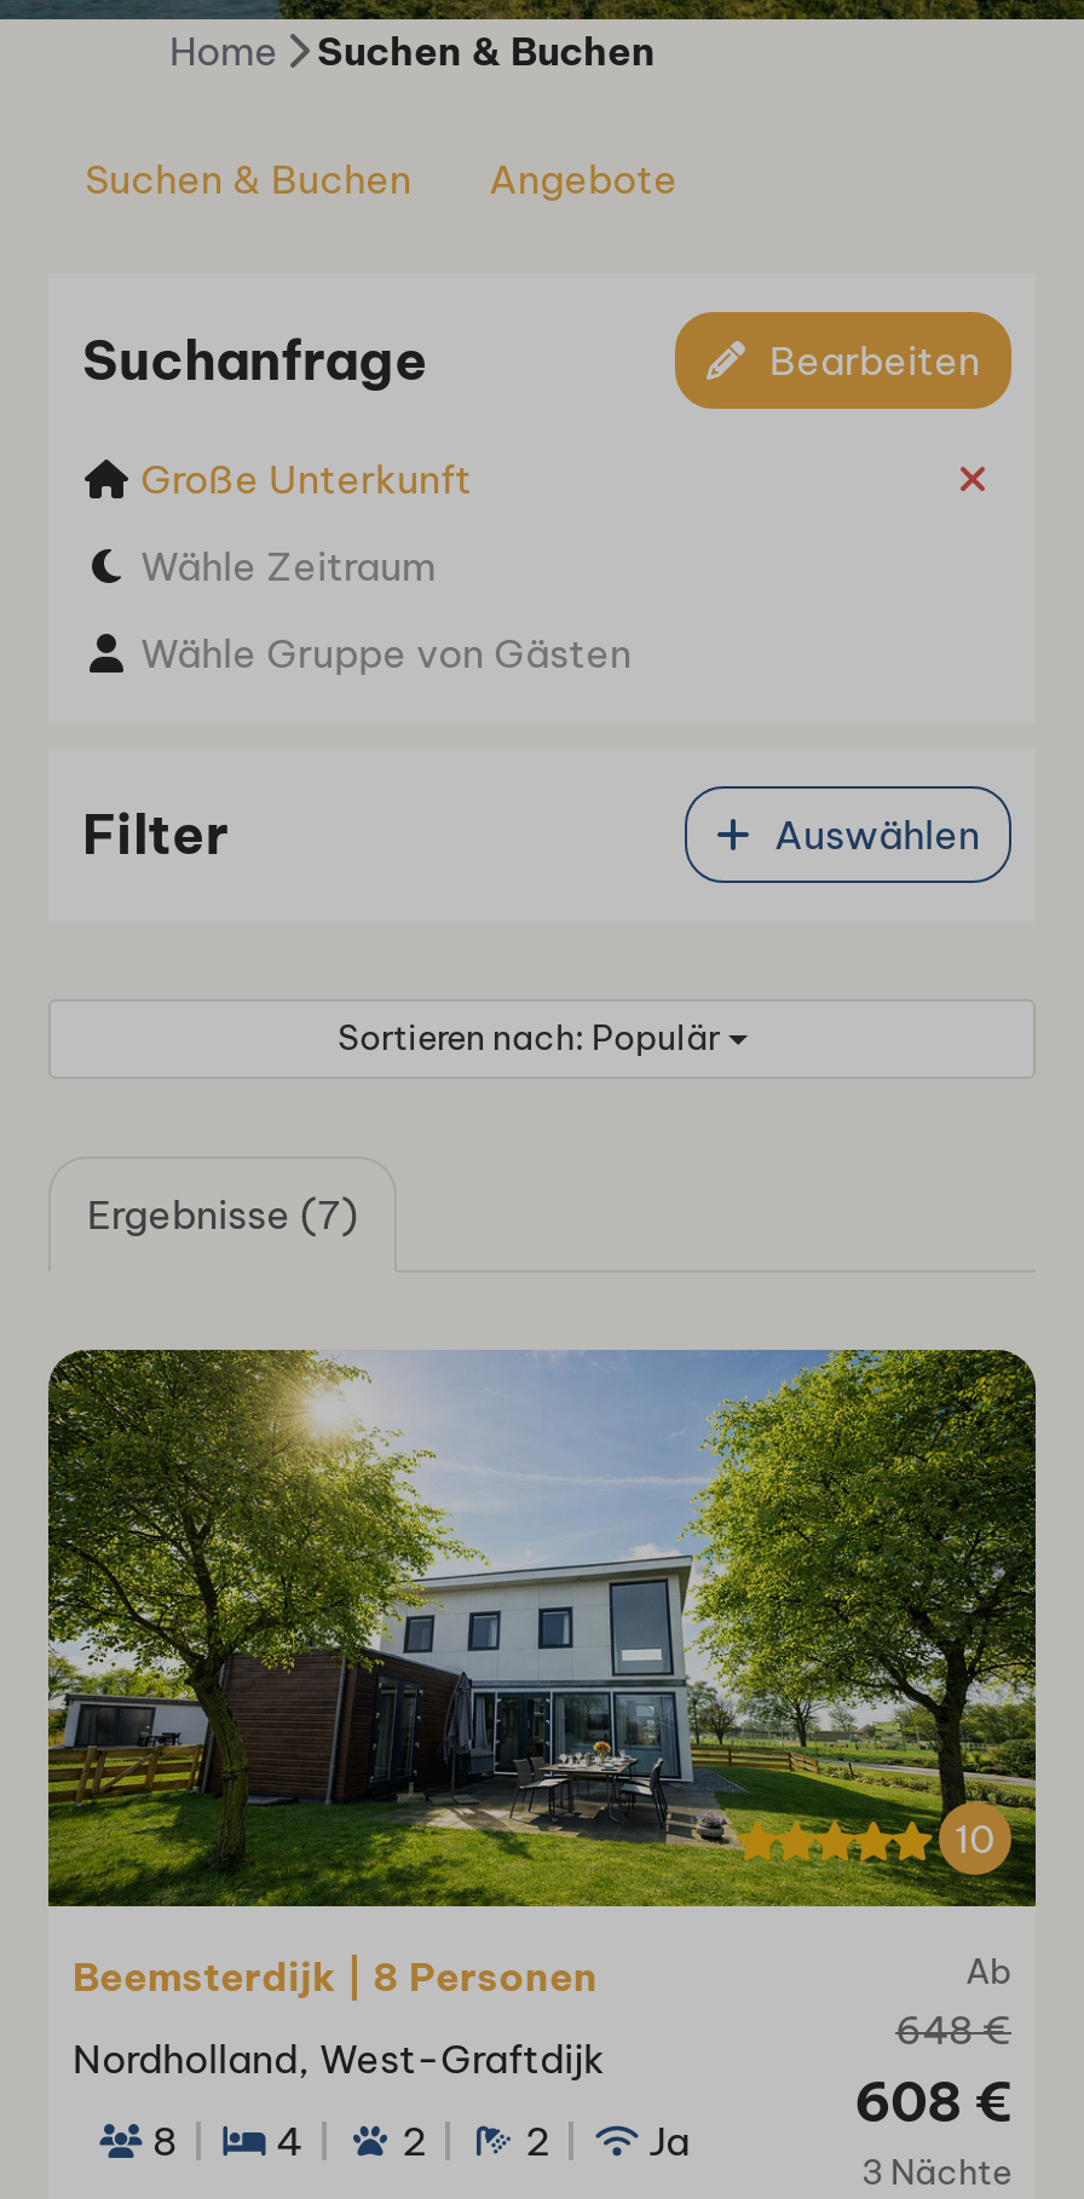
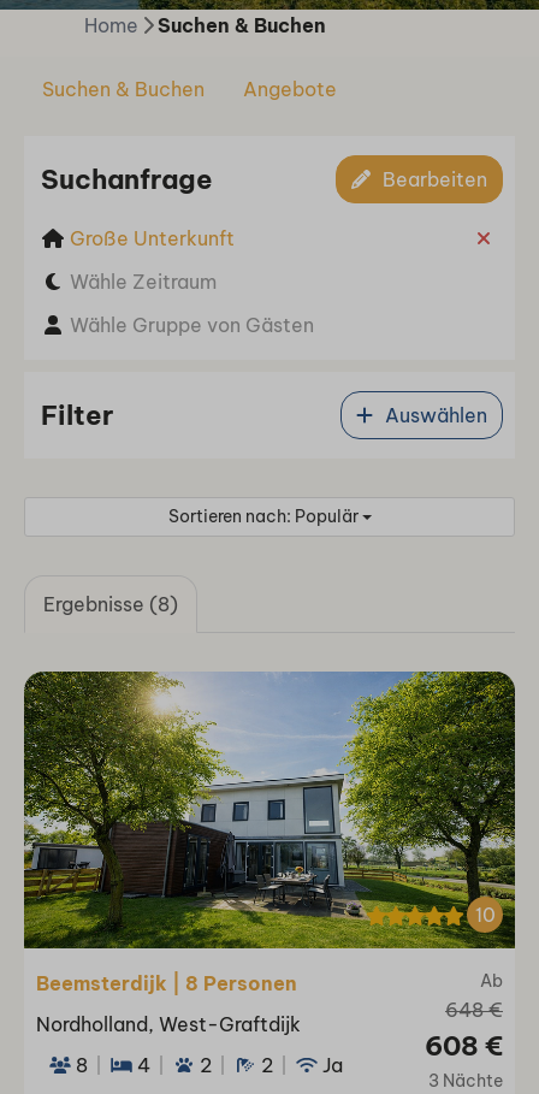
- Ergebnisse (7)
+ Ergebnisse (8)
